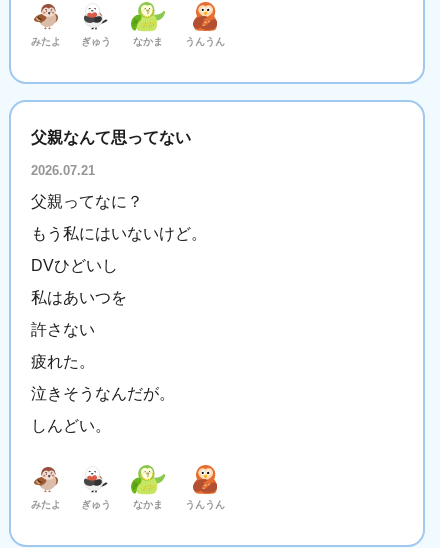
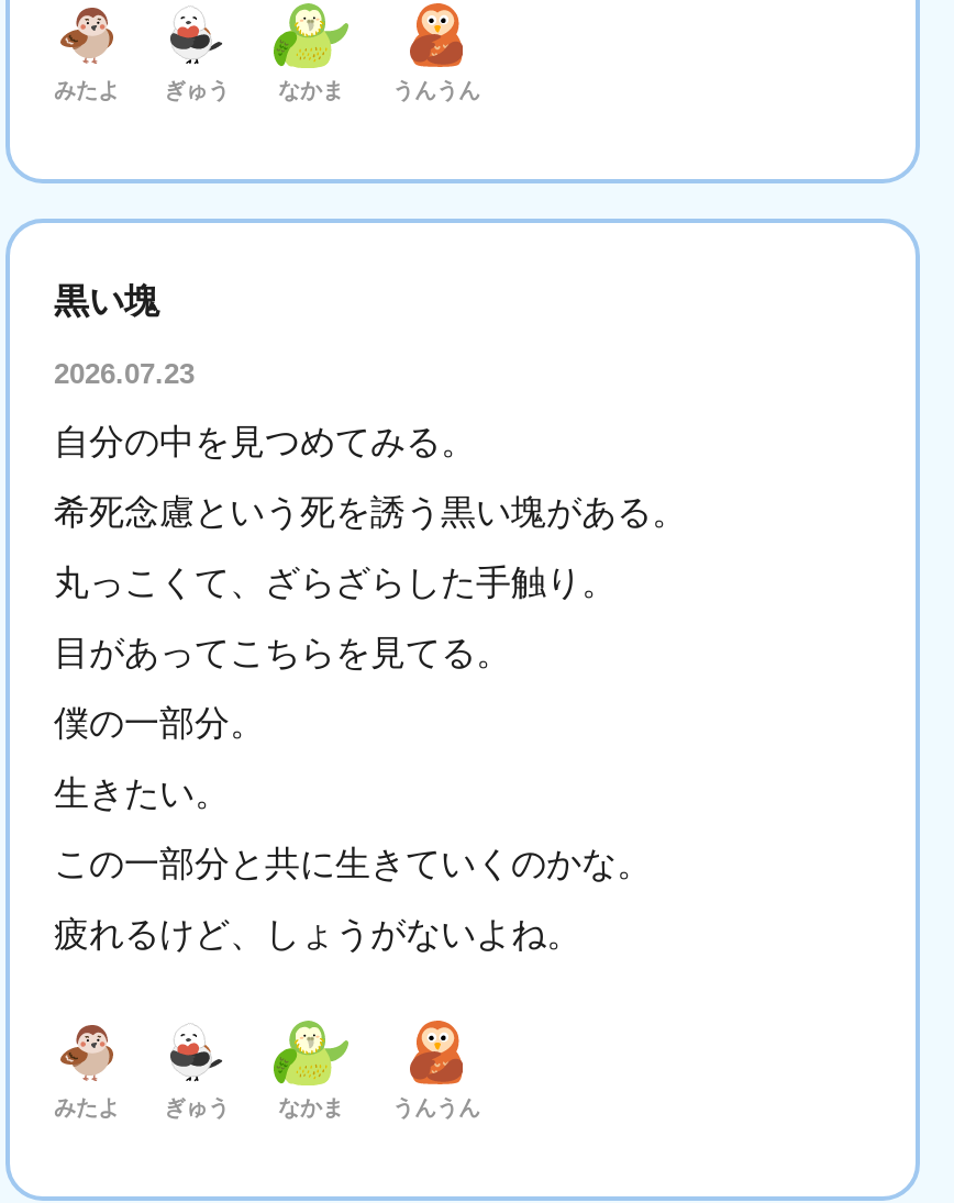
- 父親なんて思ってない
+ 黒い塊

- 2026.07.21
+ 2026.07.23

- 父親ってなに？
+ 自分の中を見つめてみる。

- もう私にはいないけど。
+ 希死念慮という死を誘う黒い塊がある。

- DVひどいし
+ 丸っこくて、ざらざらした手触り。

- 私はあいつを
+ 目があってこちらを見てる。

- 許さない
+ 僕の一部分。

- 疲れた。
+ 生きたい。

- 泣きそうなんだが。
+ この一部分と共に生きていくのかな。

- しんどい。
+ 疲れるけど、しょうがないよね。
